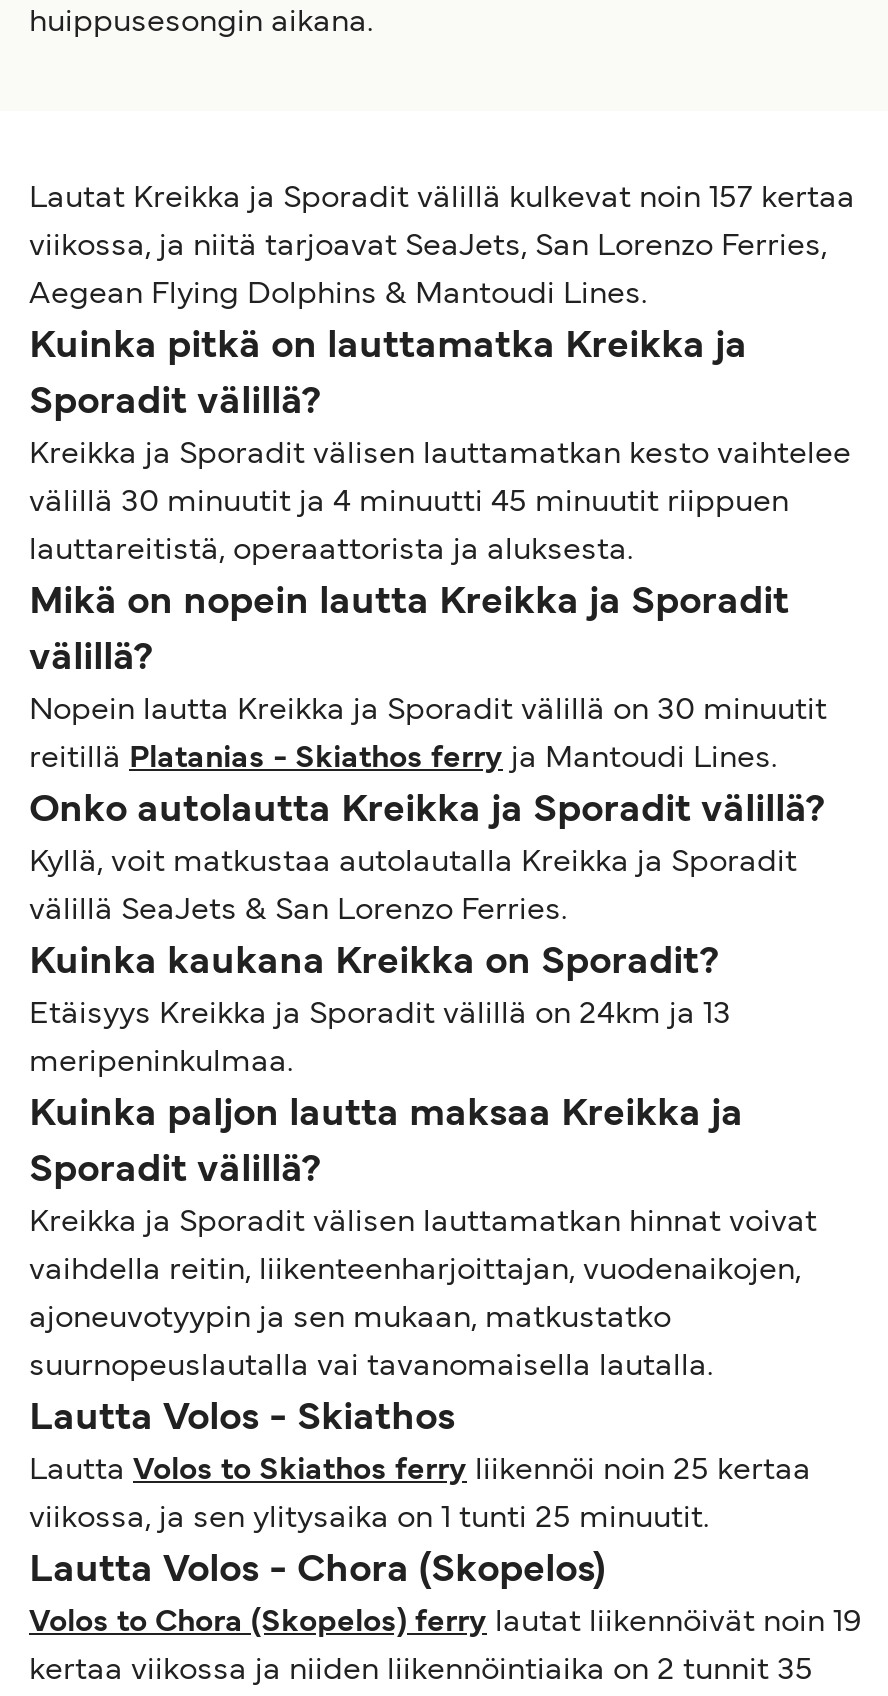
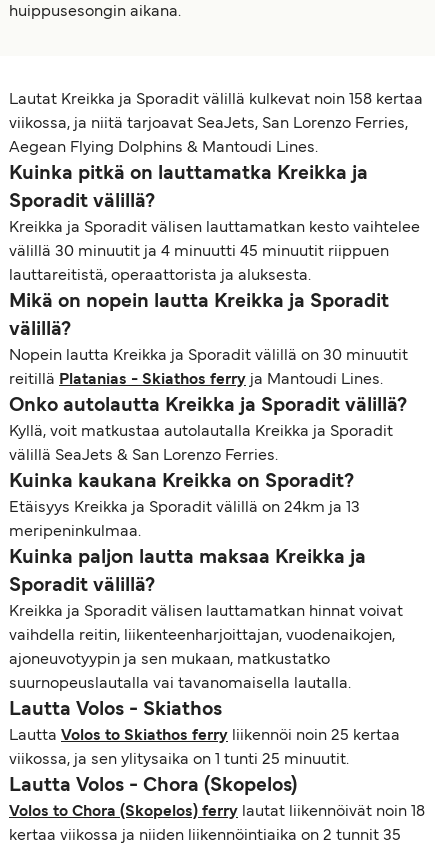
- Lautat Kreikka ja Sporadit välillä kulkevat noin 157 kertaa
+ Lautat Kreikka ja Sporadit välillä kulkevat noin 158 kertaa

- Volos to Chora (Skopelos) ferry lautat liikennöivät noin 19
+ Volos to Chora (Skopelos) ferry lautat liikennöivät noin 18
